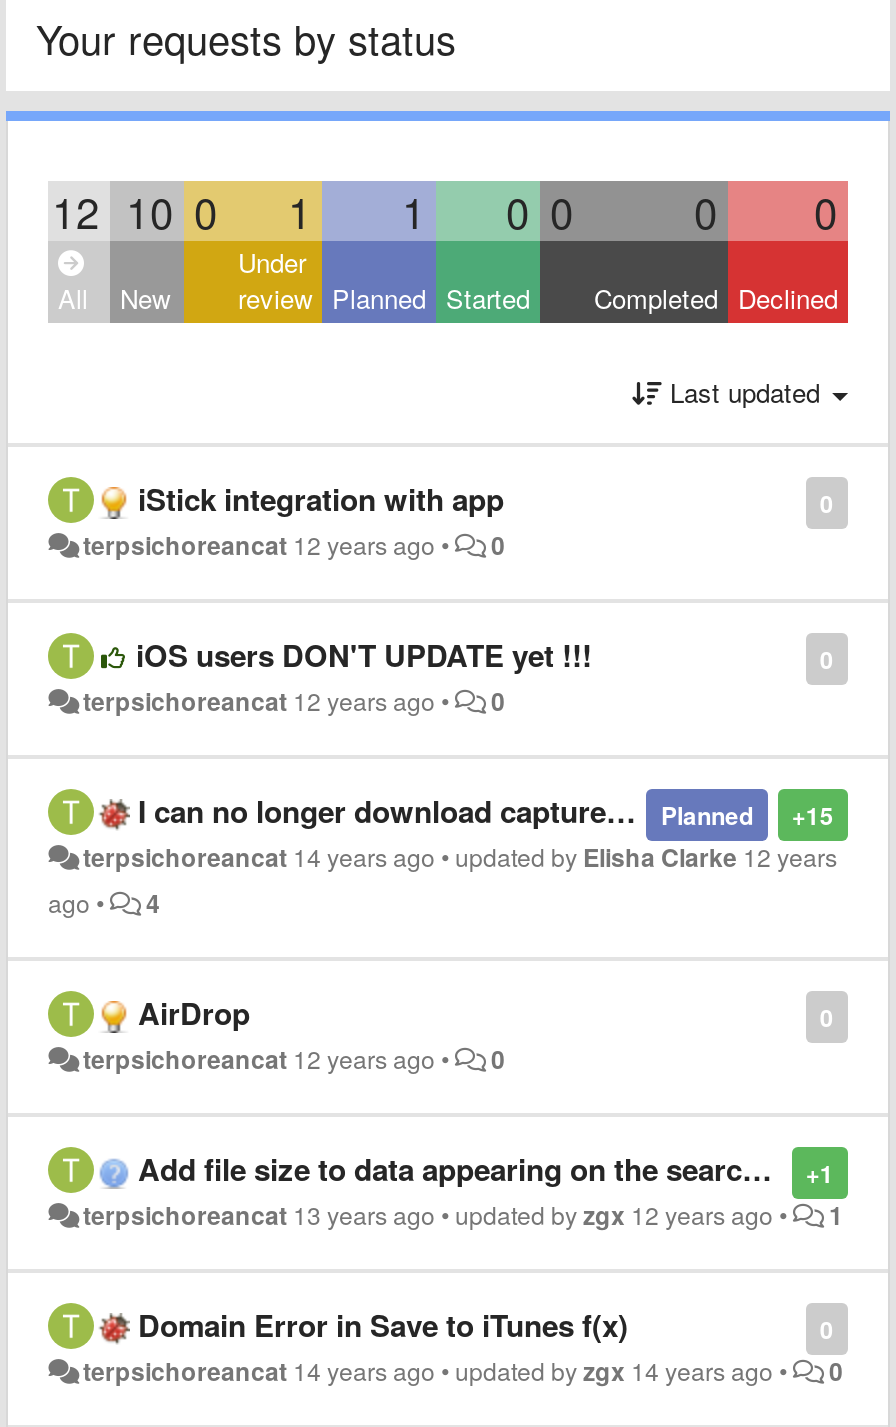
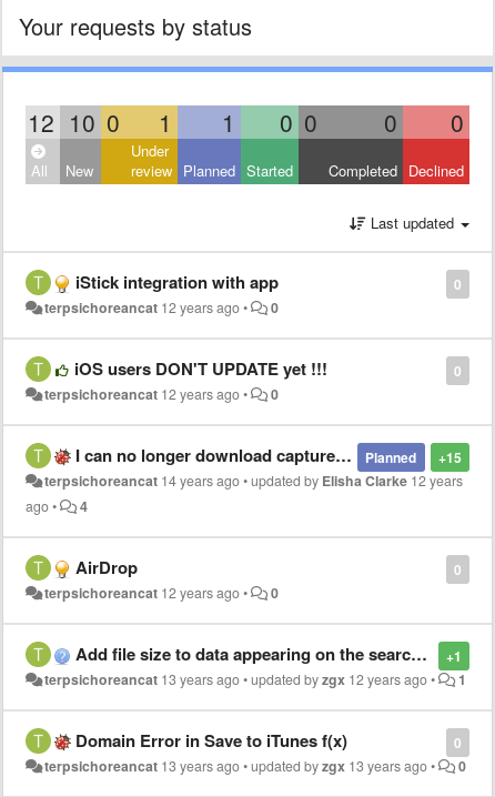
- terpsichoreancat 14 years ago • updated byzgx 14 years ago •
+ terpsichoreancat 13 years ago • updated byzgx 13 years ago •
